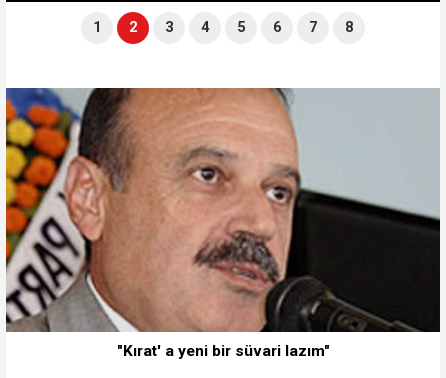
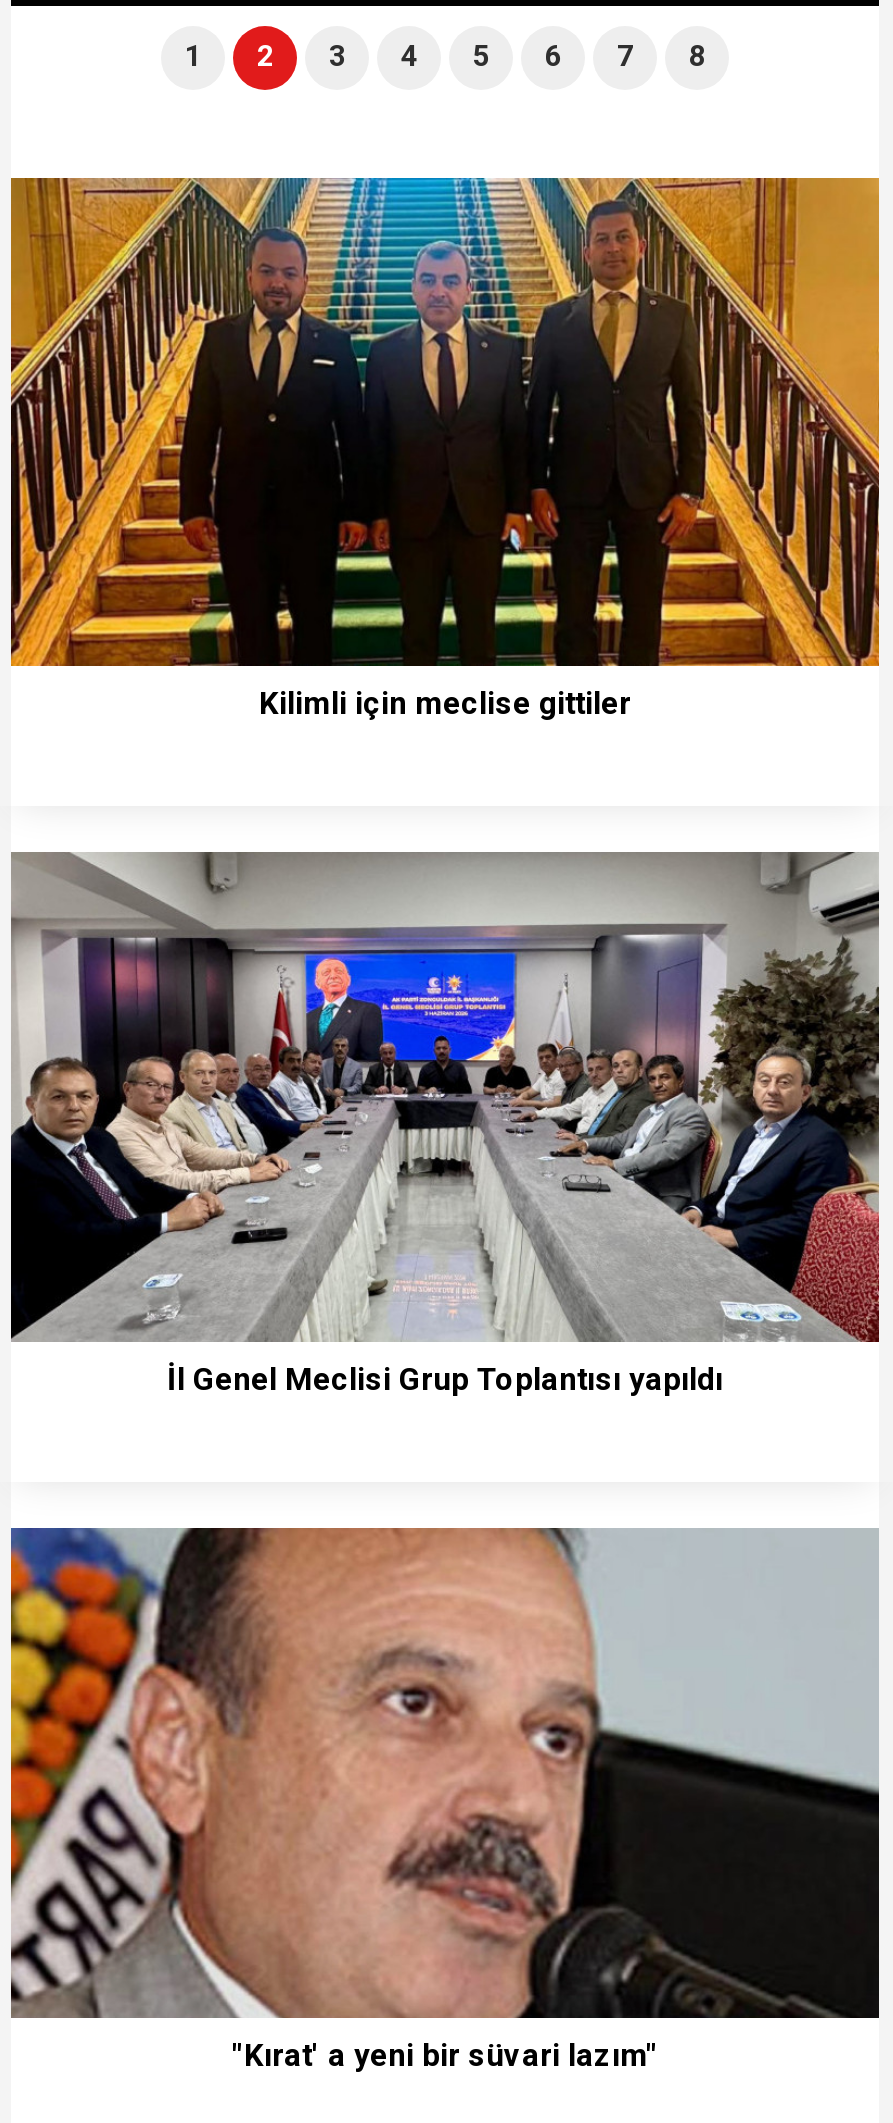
+ [image]
+ Kilimli için meclise gittiler

+ [image]
+ İl Genel Meclisi Grup Toplantısı yapıldı
